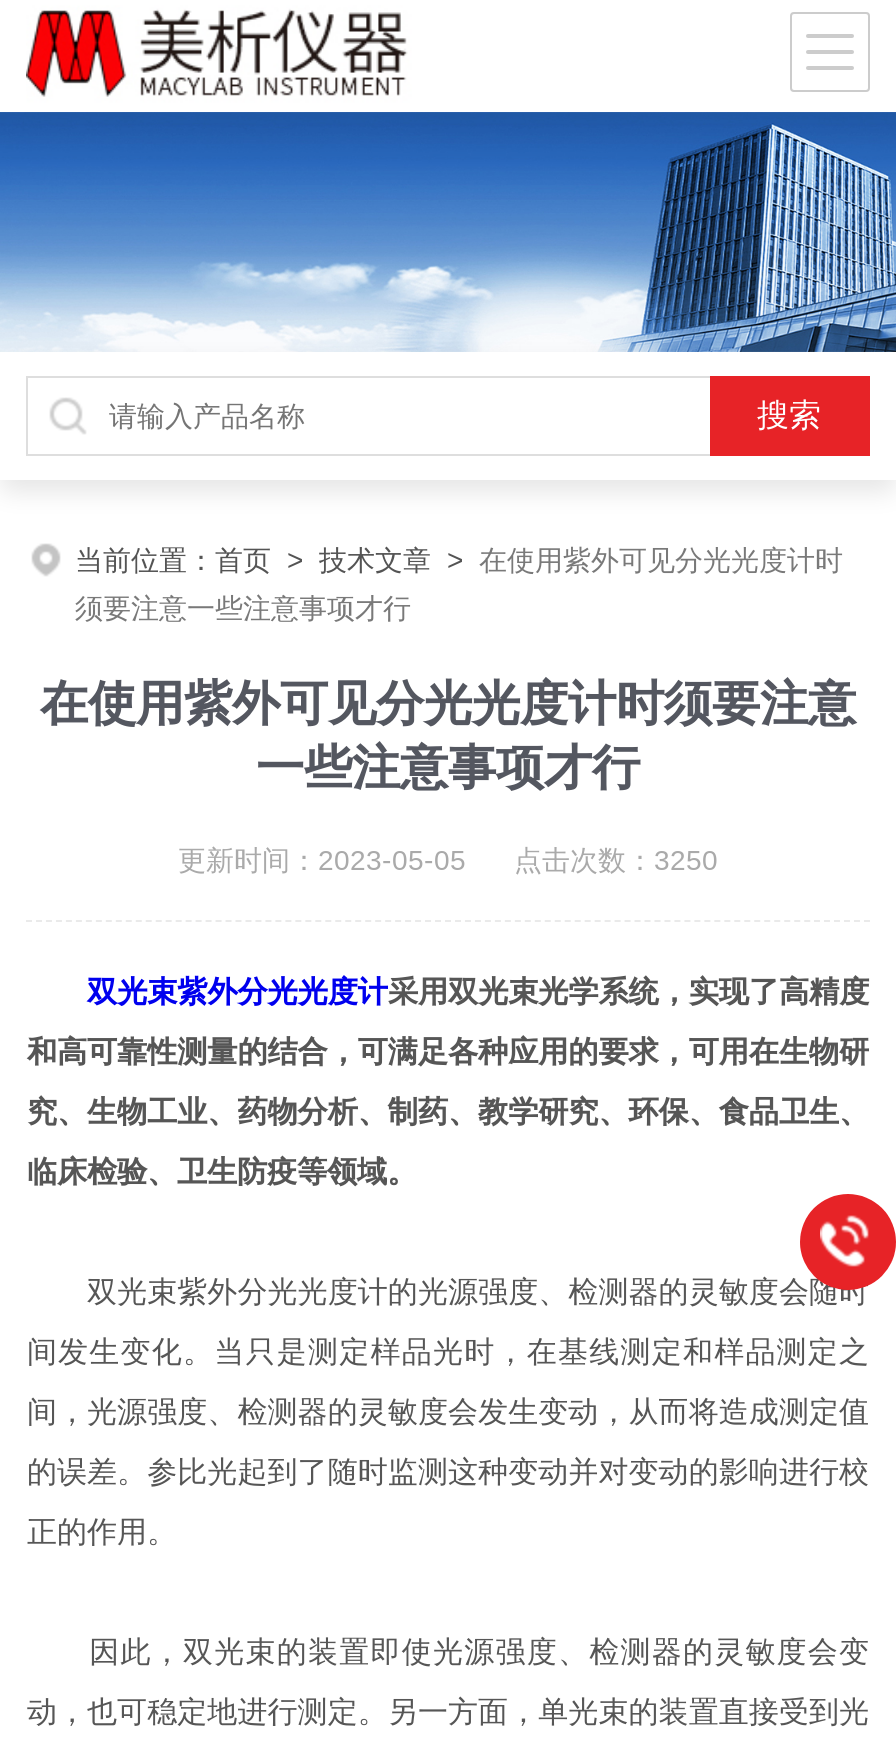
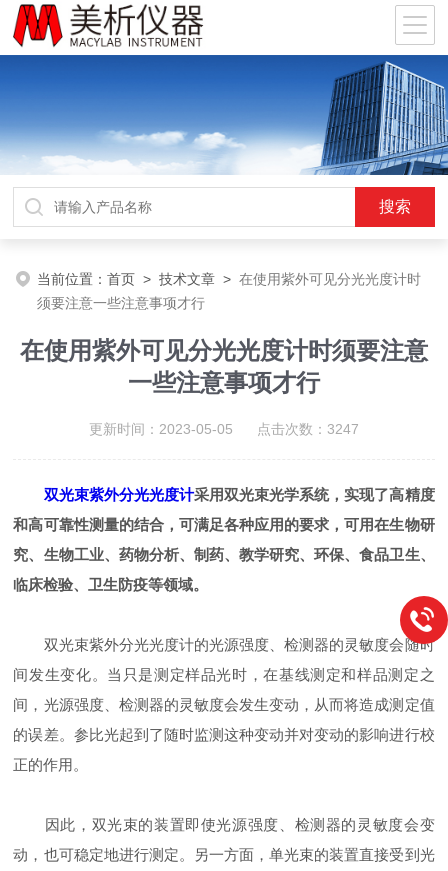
- 更新时间：2023-05-05 点击次数：3250
+ 更新时间：2023-05-05 点击次数：3247
